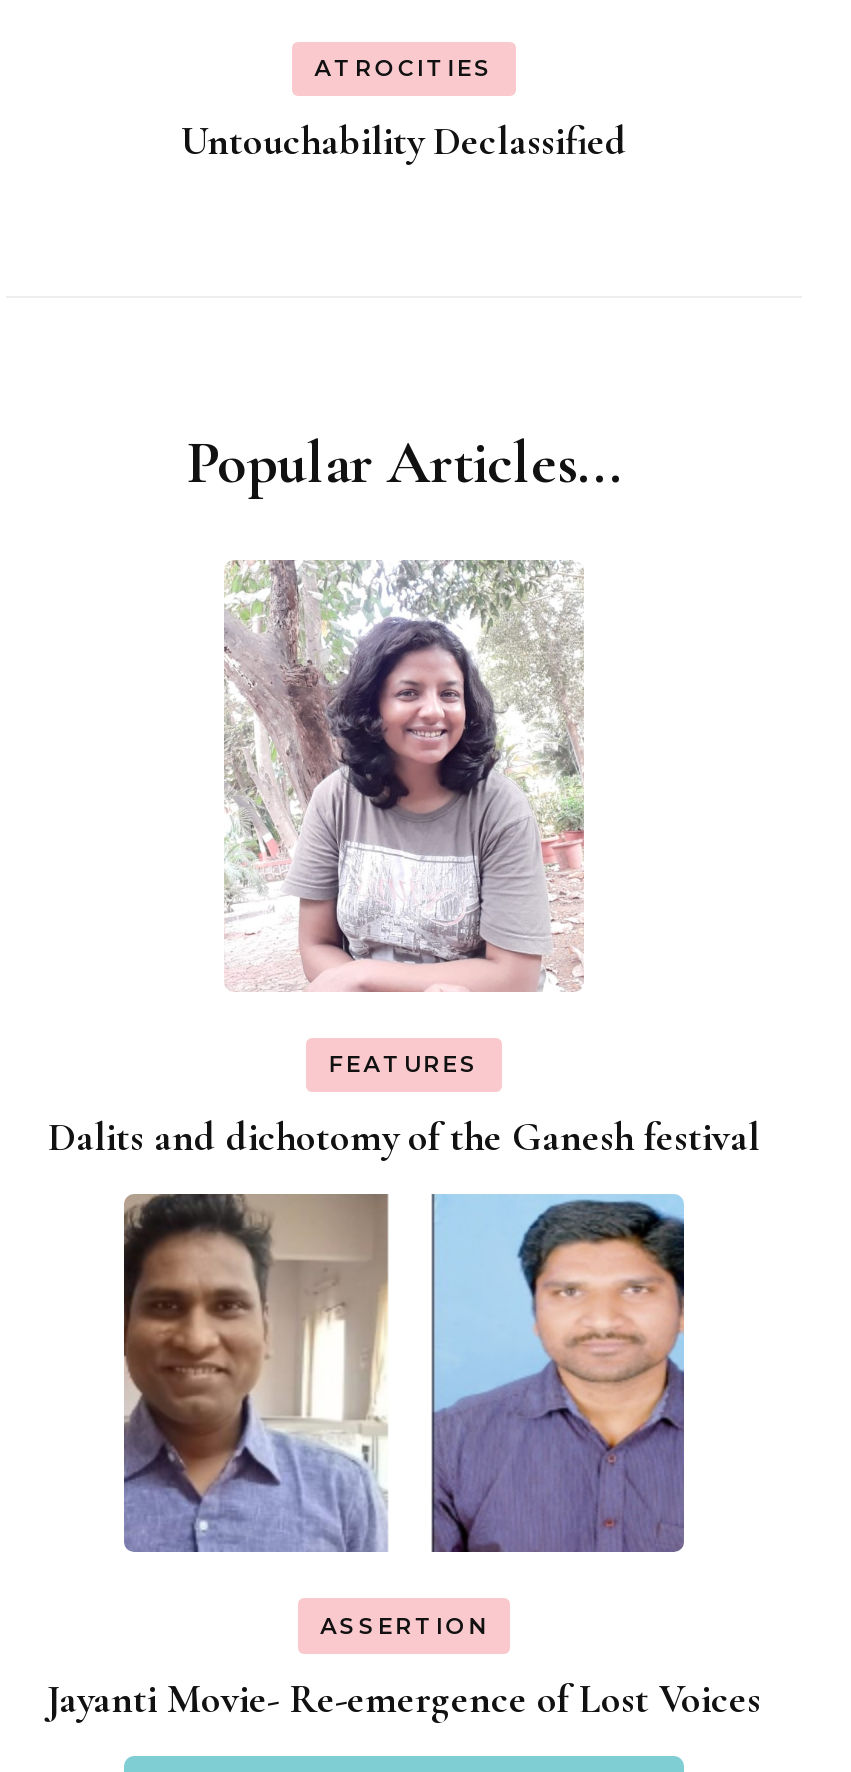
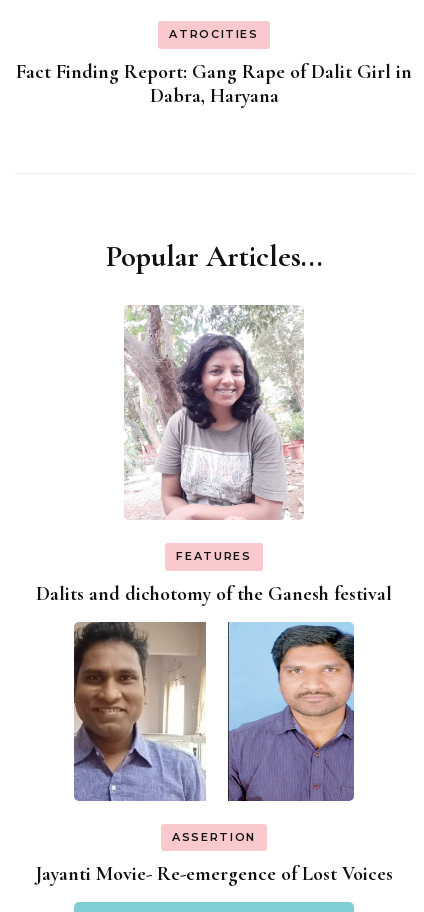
- Untouchability Declassified
+ Fact Finding Report: Gang Rape of Dalit Girl in
+ Dabra, Haryana
